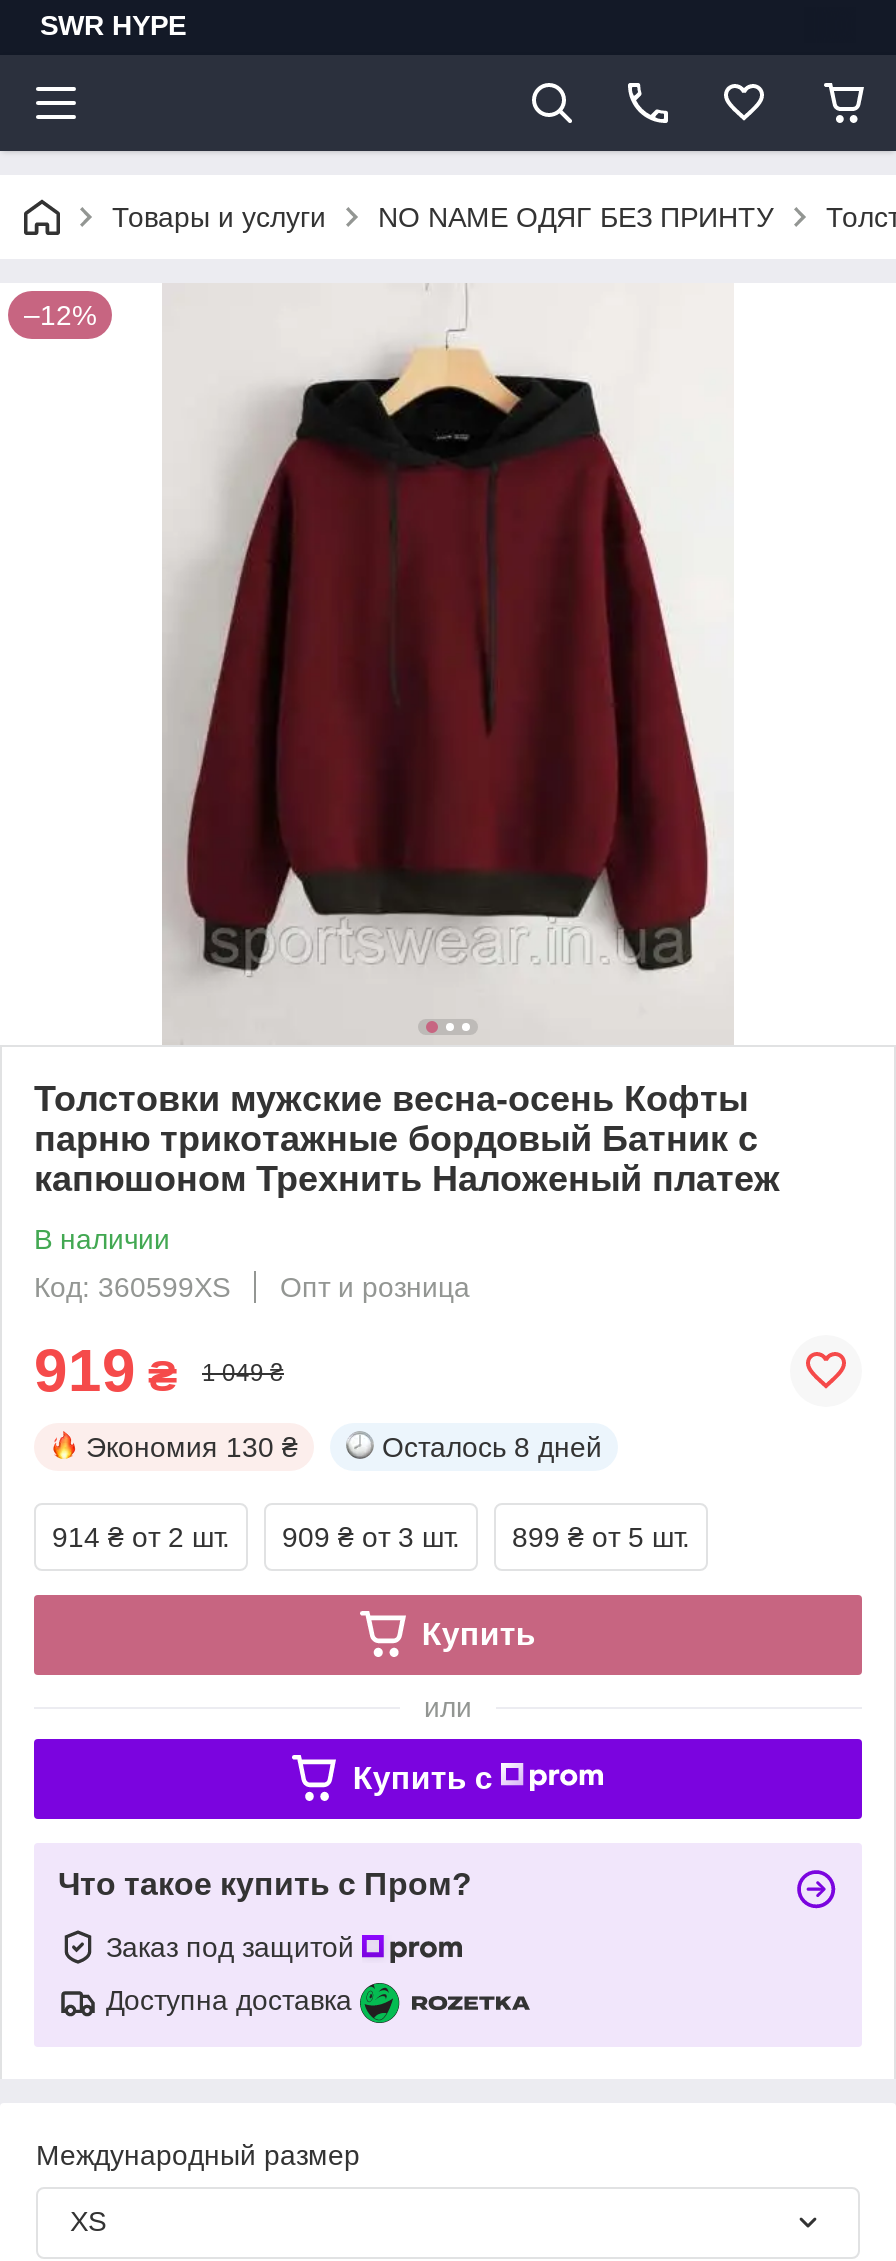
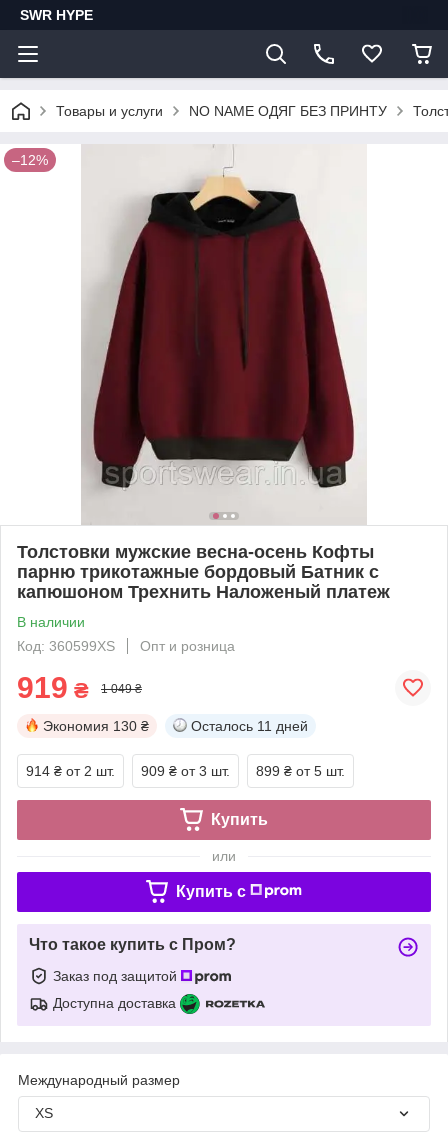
- Осталось 8 дней
+ Осталось 11 дней
